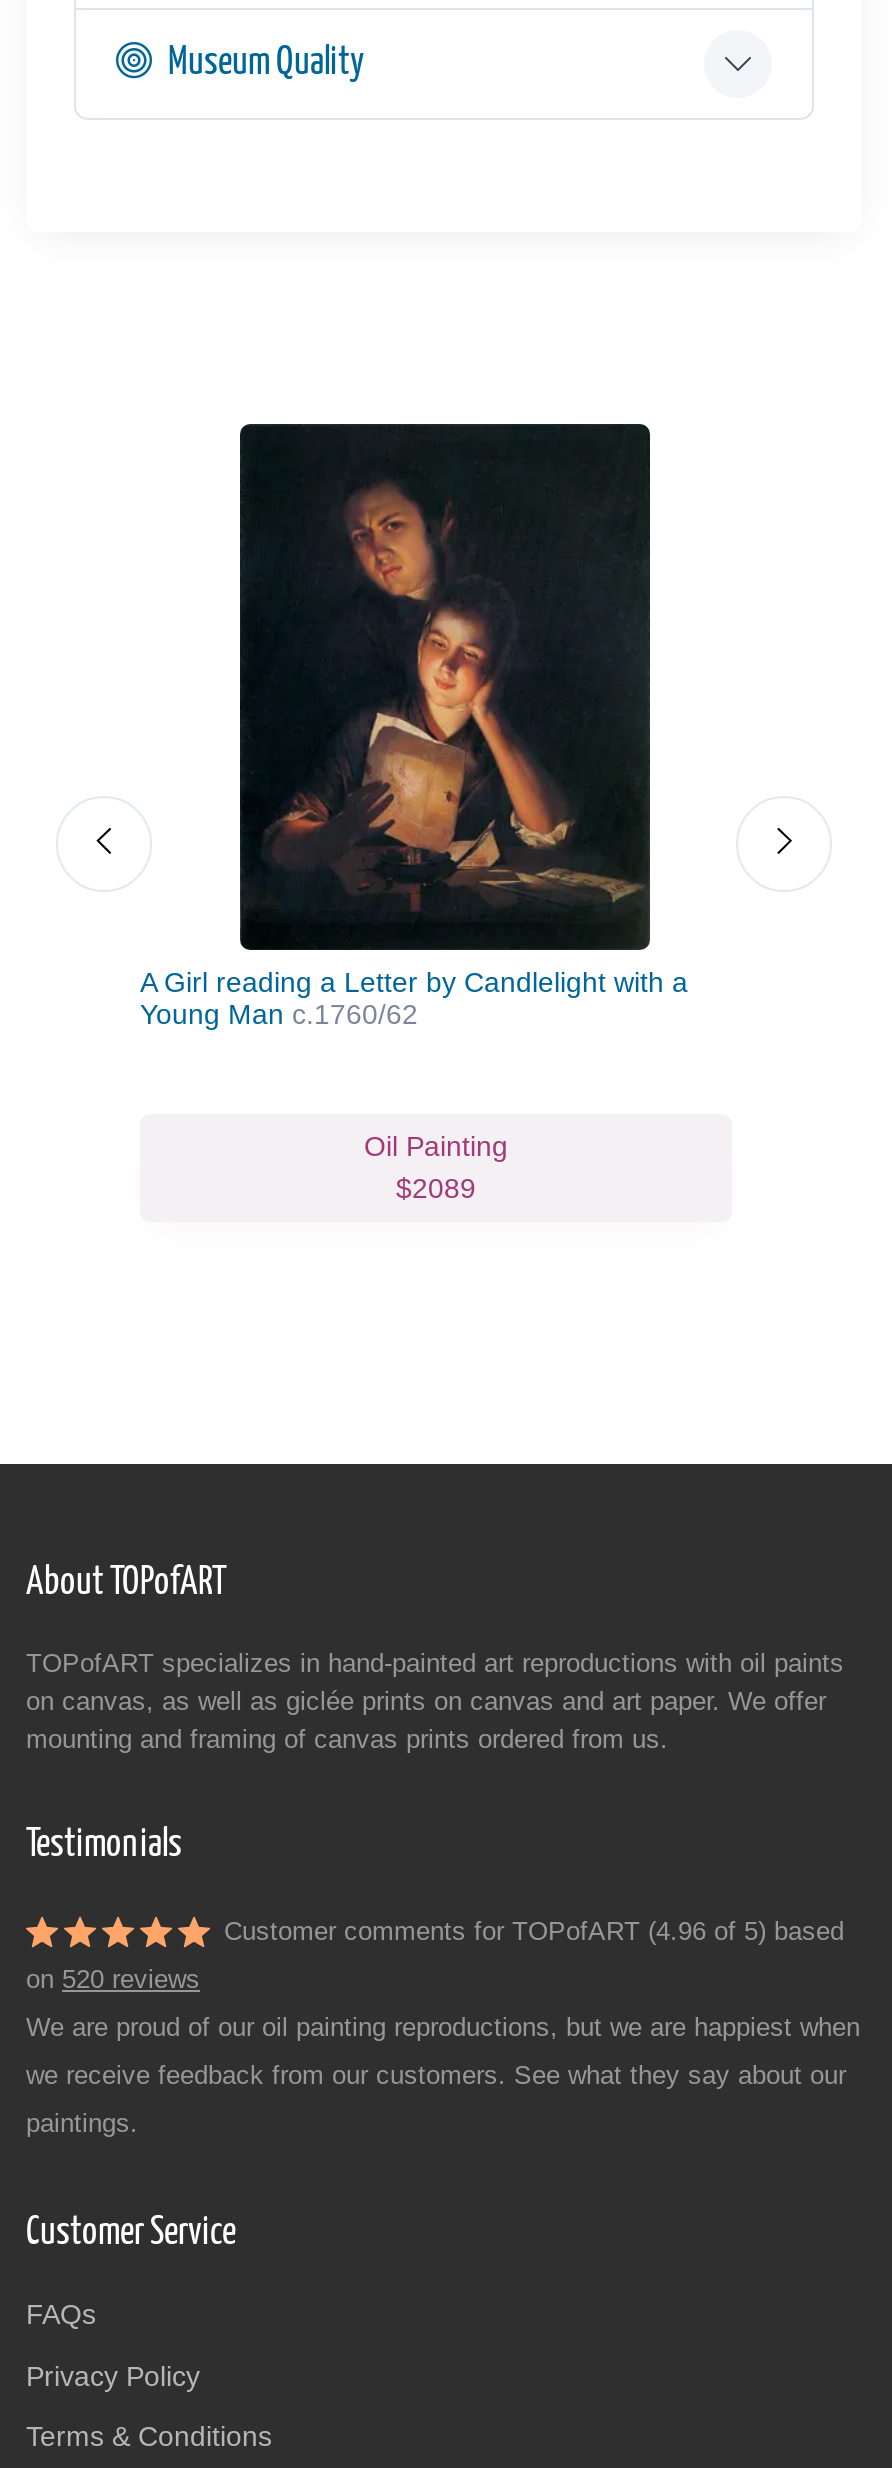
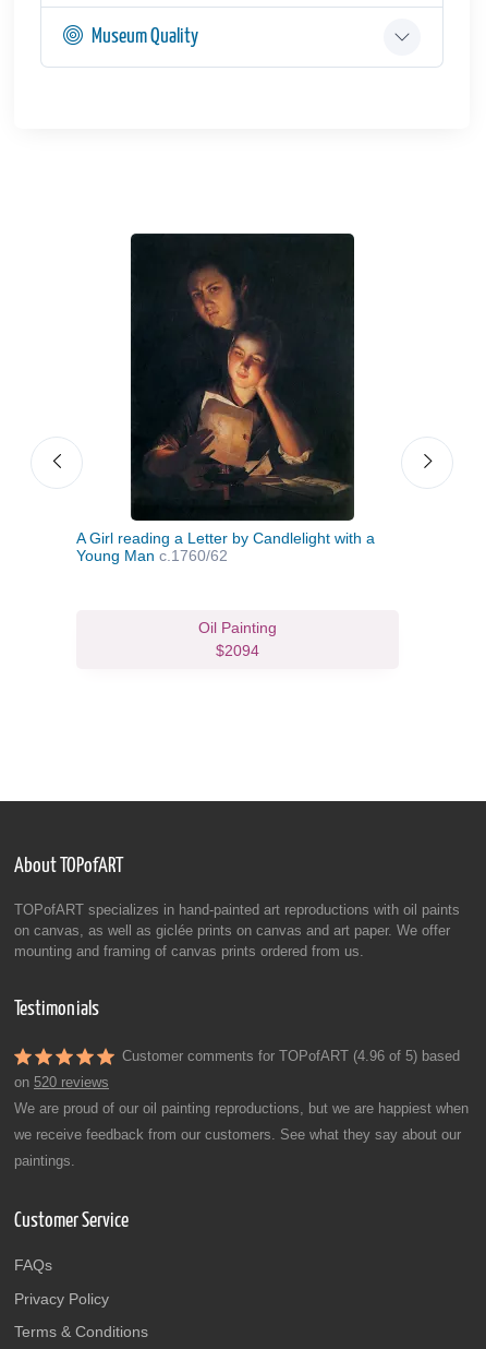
- $2089
+ $2094
